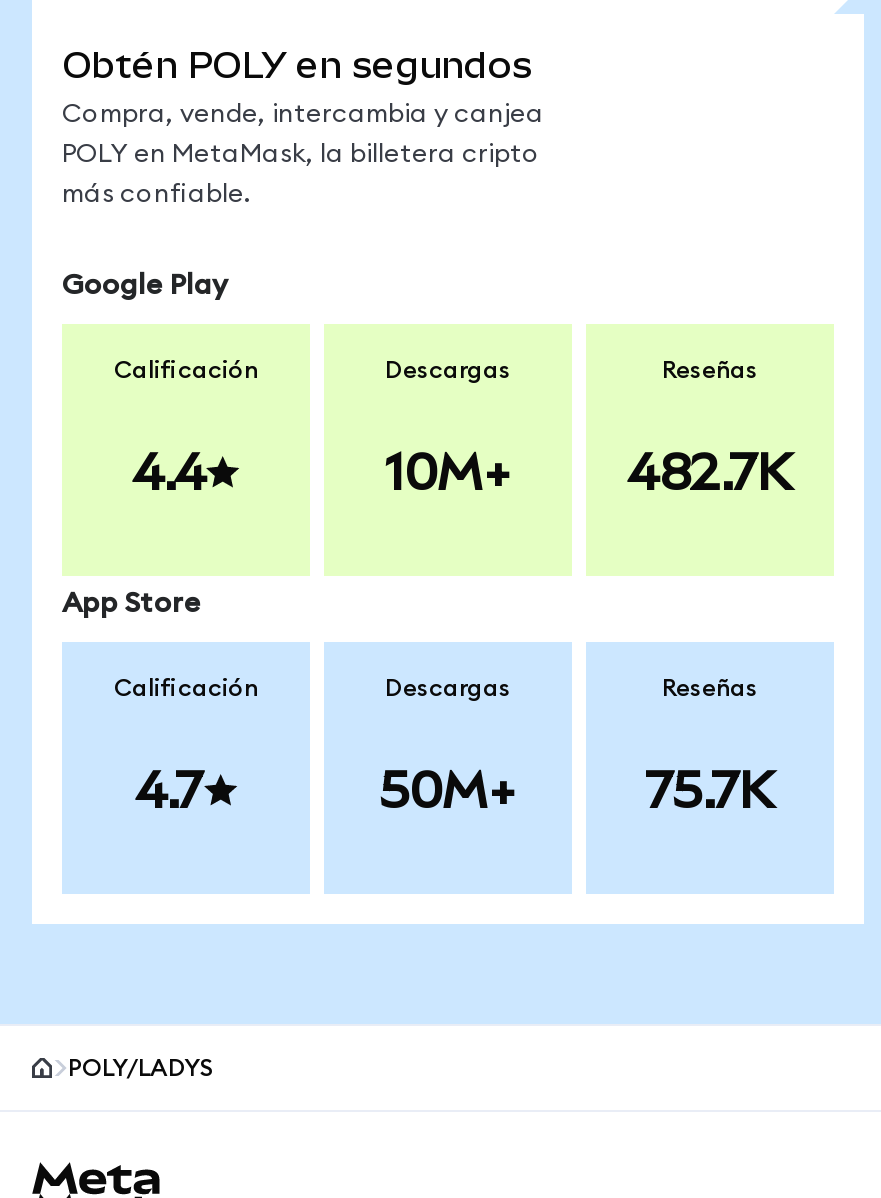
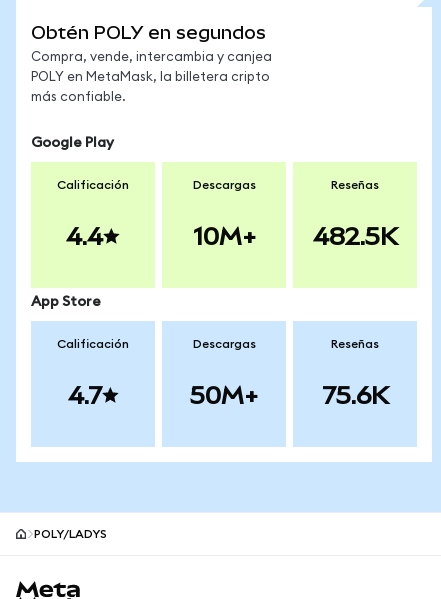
- 482.7K
+ 482.5K

- 75.7K
+ 75.6K
